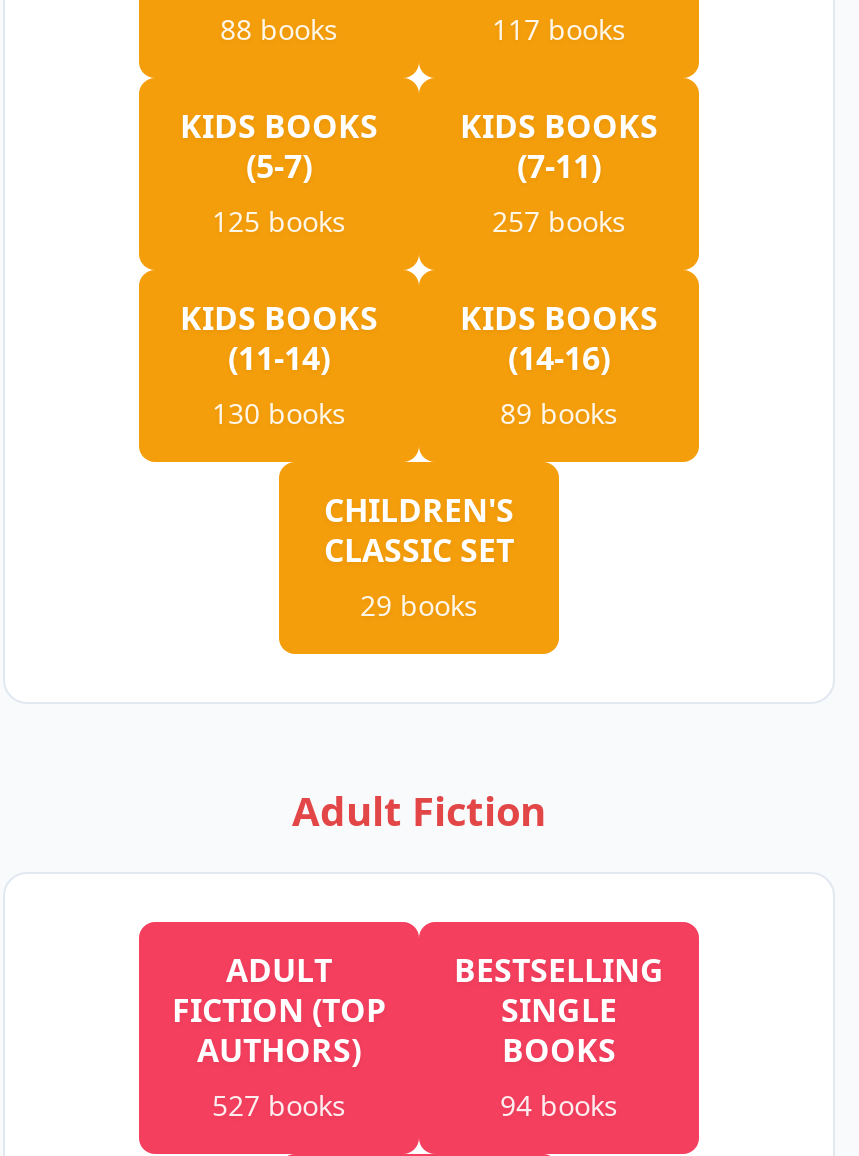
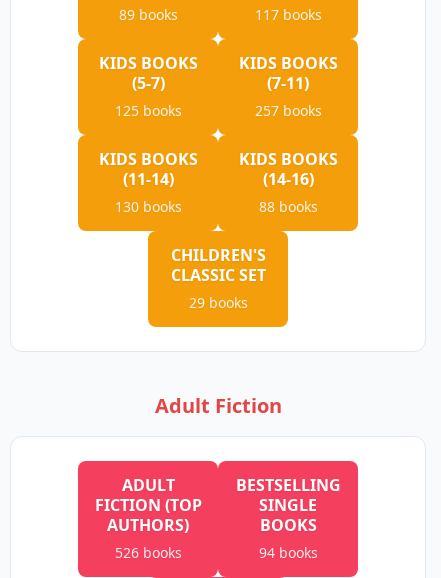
- 88 books
+ 89 books

- 89 books
+ 88 books

- 527 books
+ 526 books
